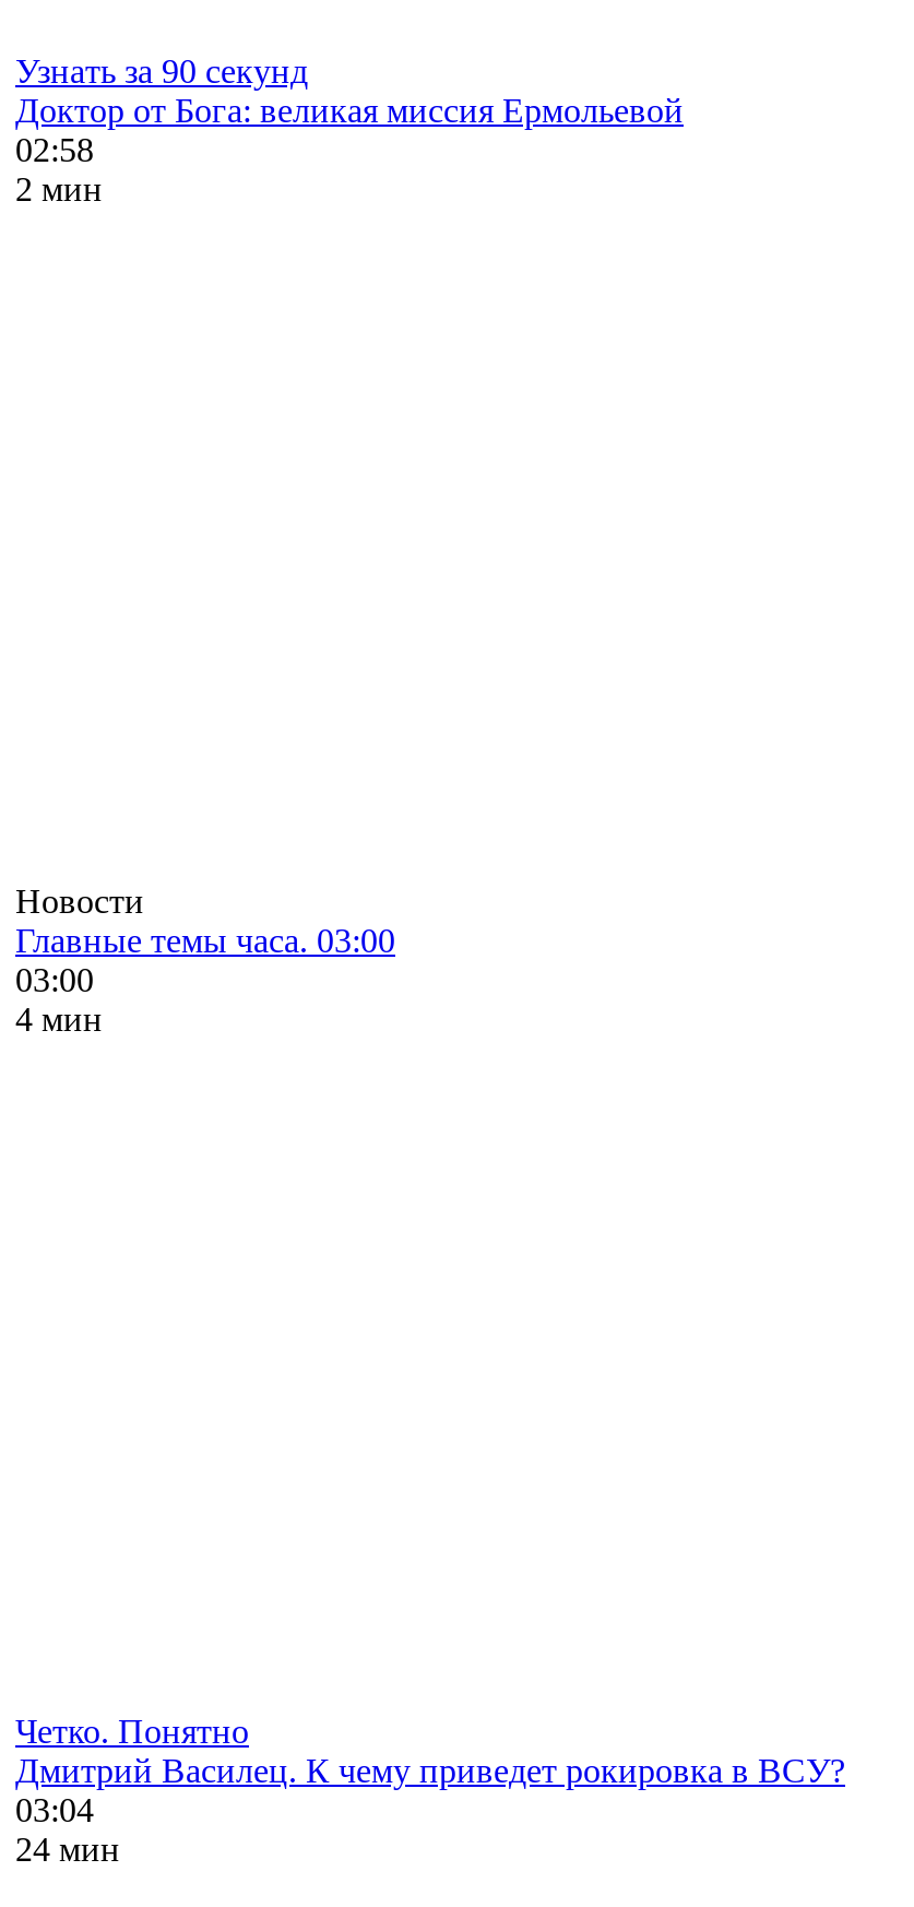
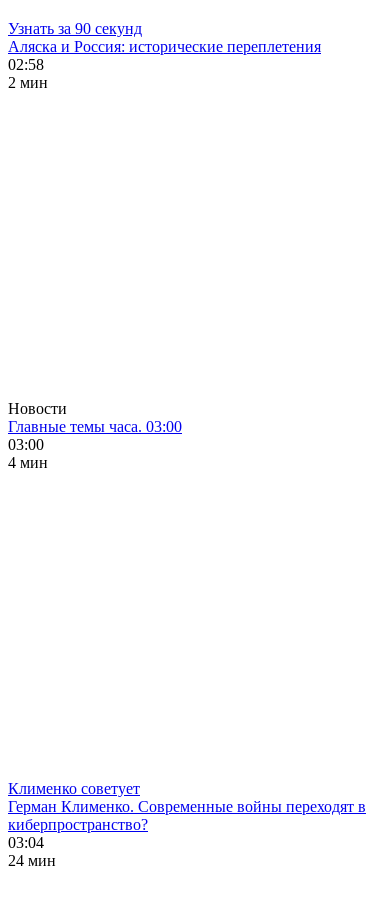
- Доктор от Бога: великая миссия Ермольевой
+ Аляска и Россия: исторические переплетения

- Четко. Понятно
- Дмитрий Василец. К чему приведет рокировка в ВСУ?
+ Клименко советует
+ Герман Клименко. Современные войны переходят в
+ киберпространство?
